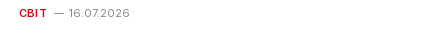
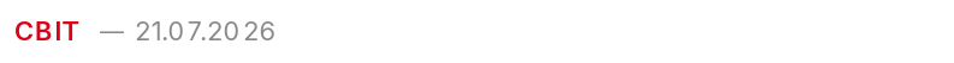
- СВІТ 16.07.2026
+ СВІТ 21.07.2026
